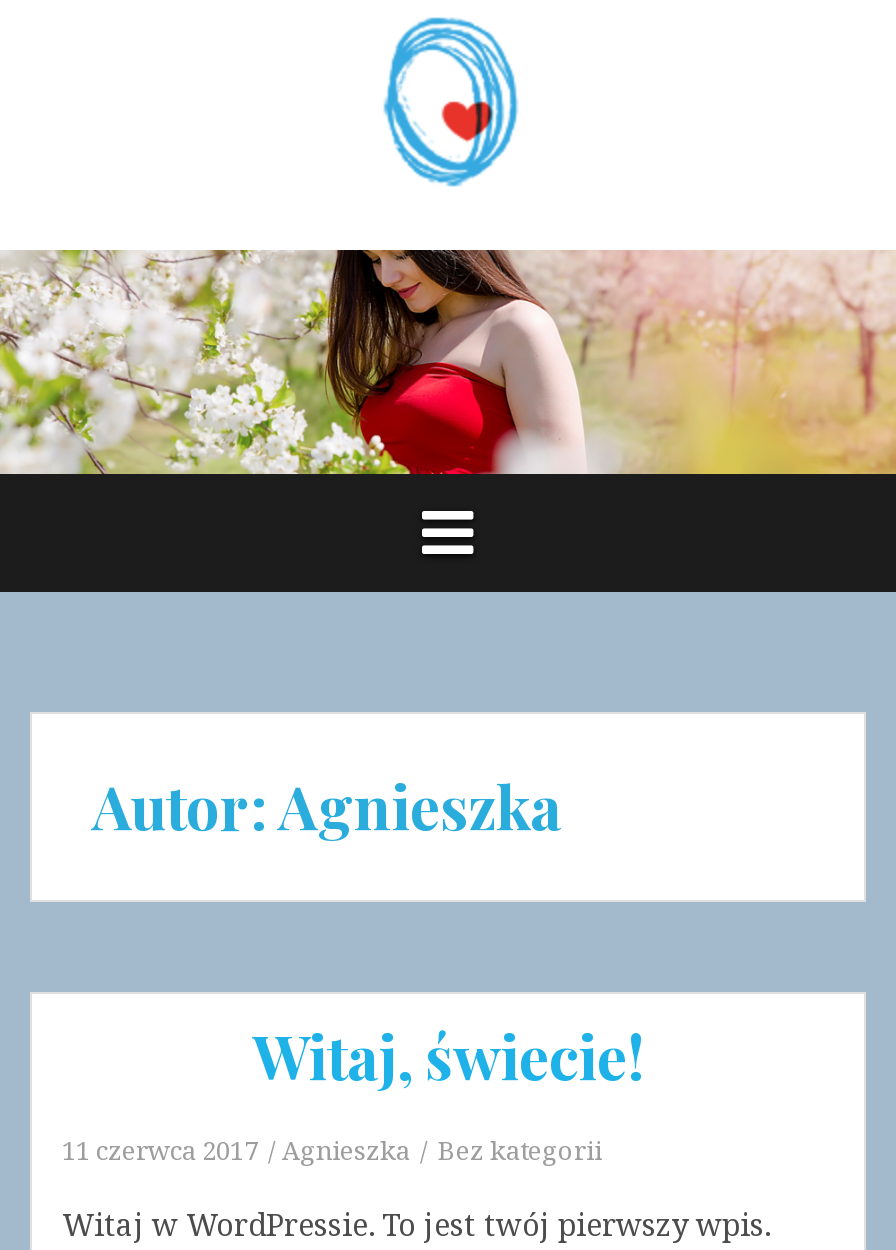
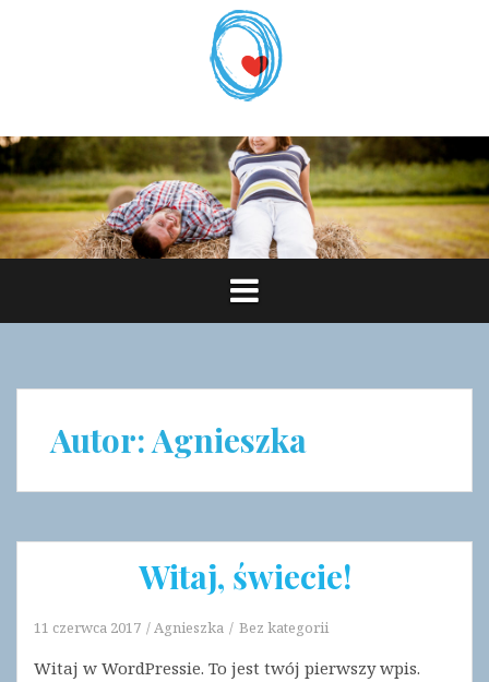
- [image]
+ [image]
